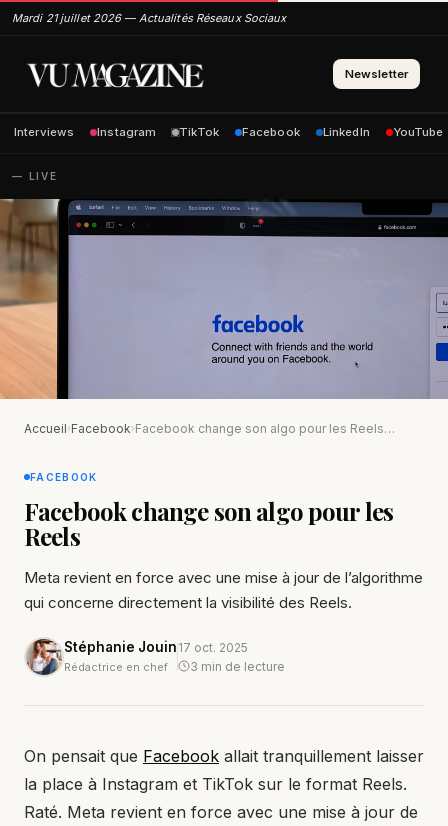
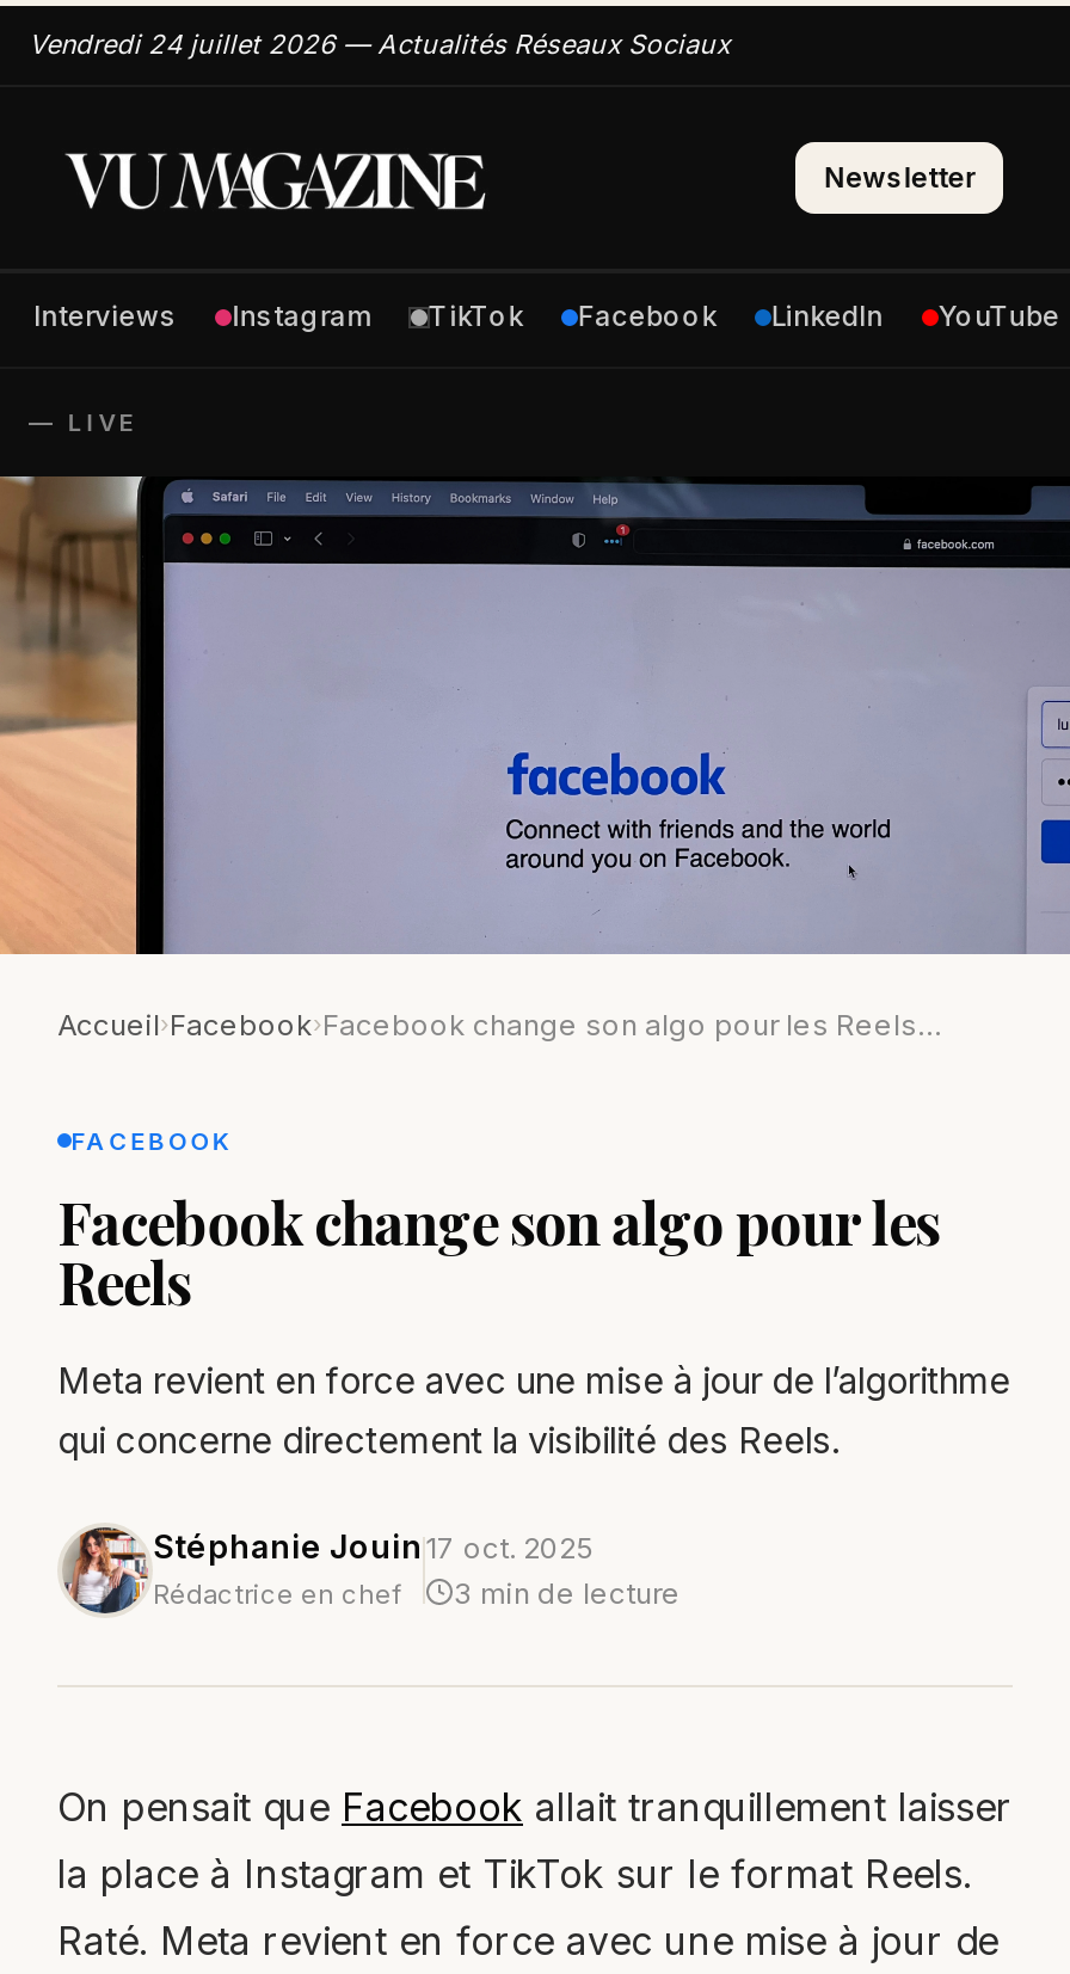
- Mardi 21 juillet 2026 — Actualités Réseaux Sociaux
+ Vendredi 24 juillet 2026 — Actualités Réseaux Sociaux
